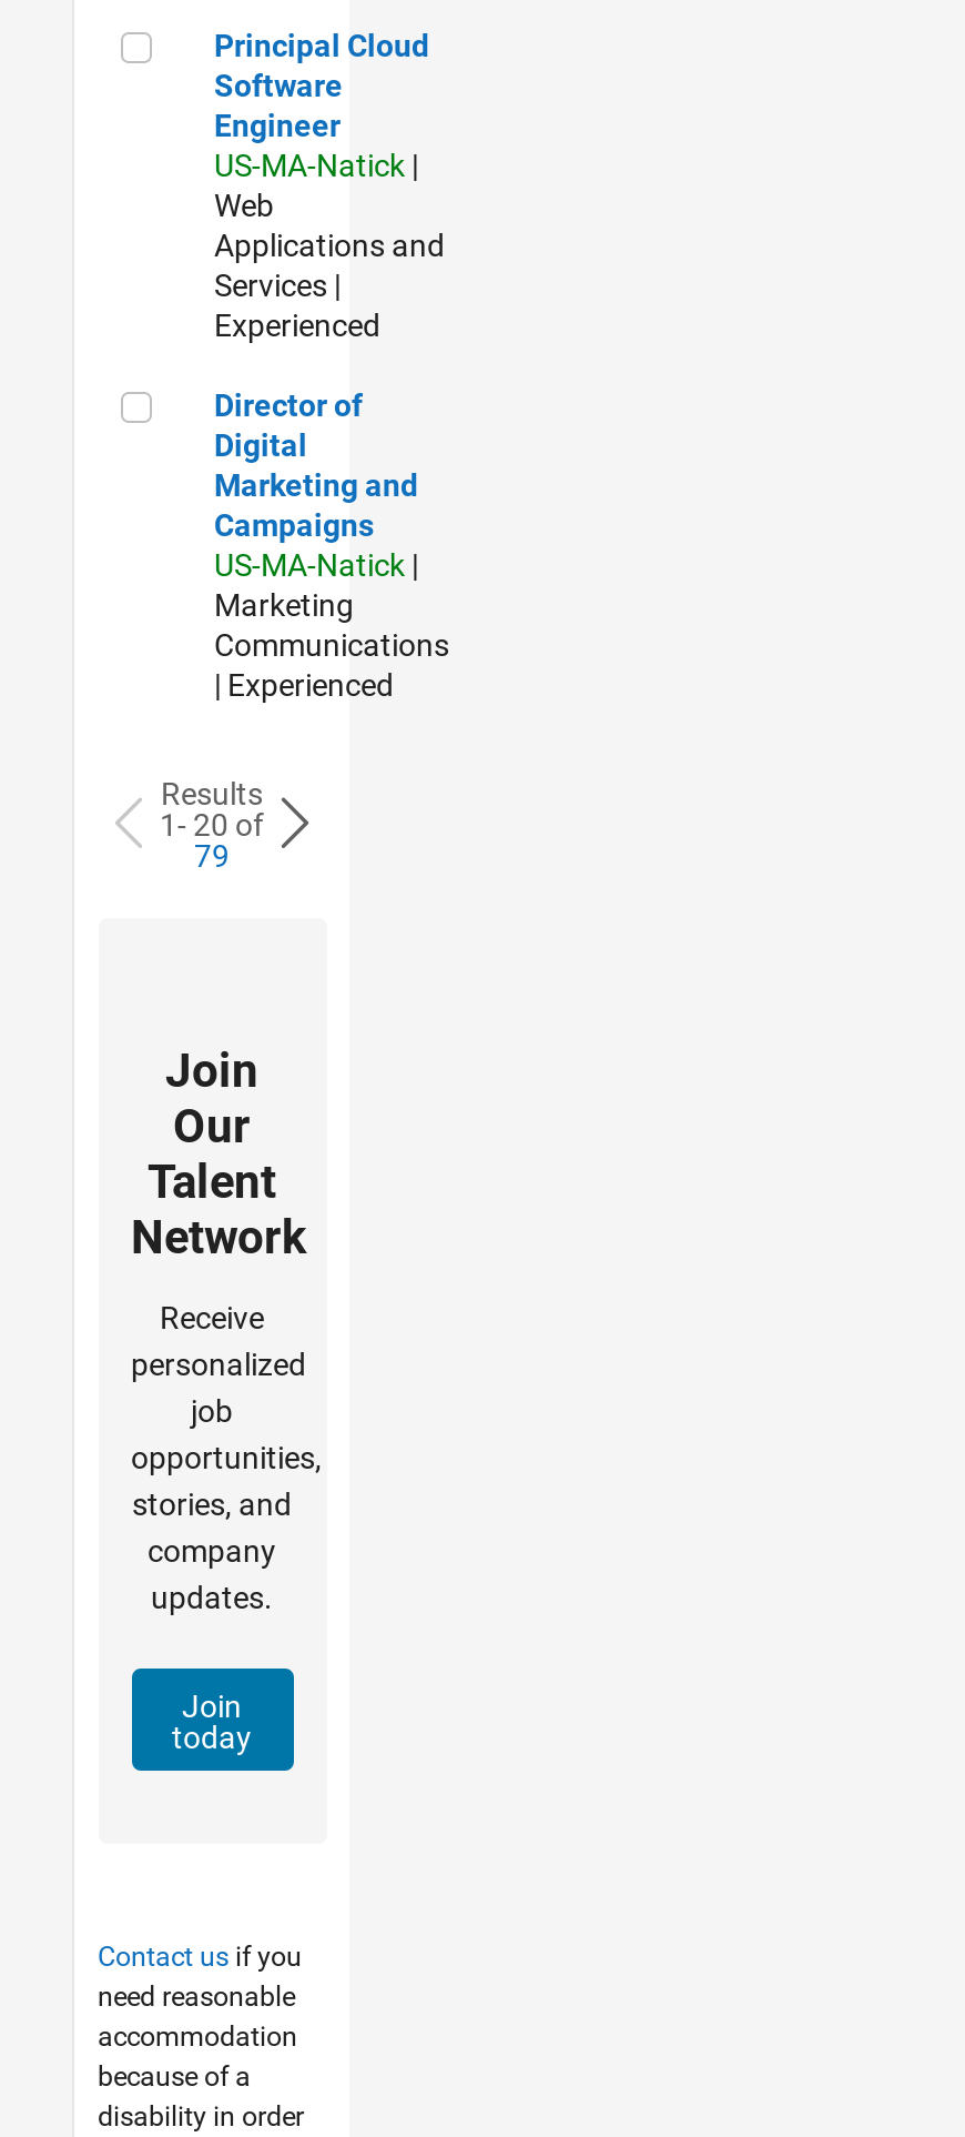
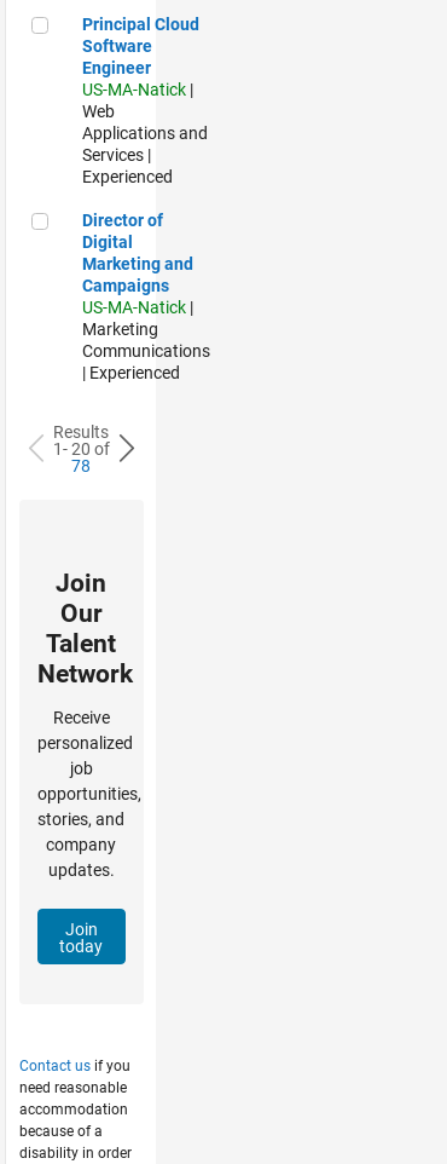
- 79
+ 78
